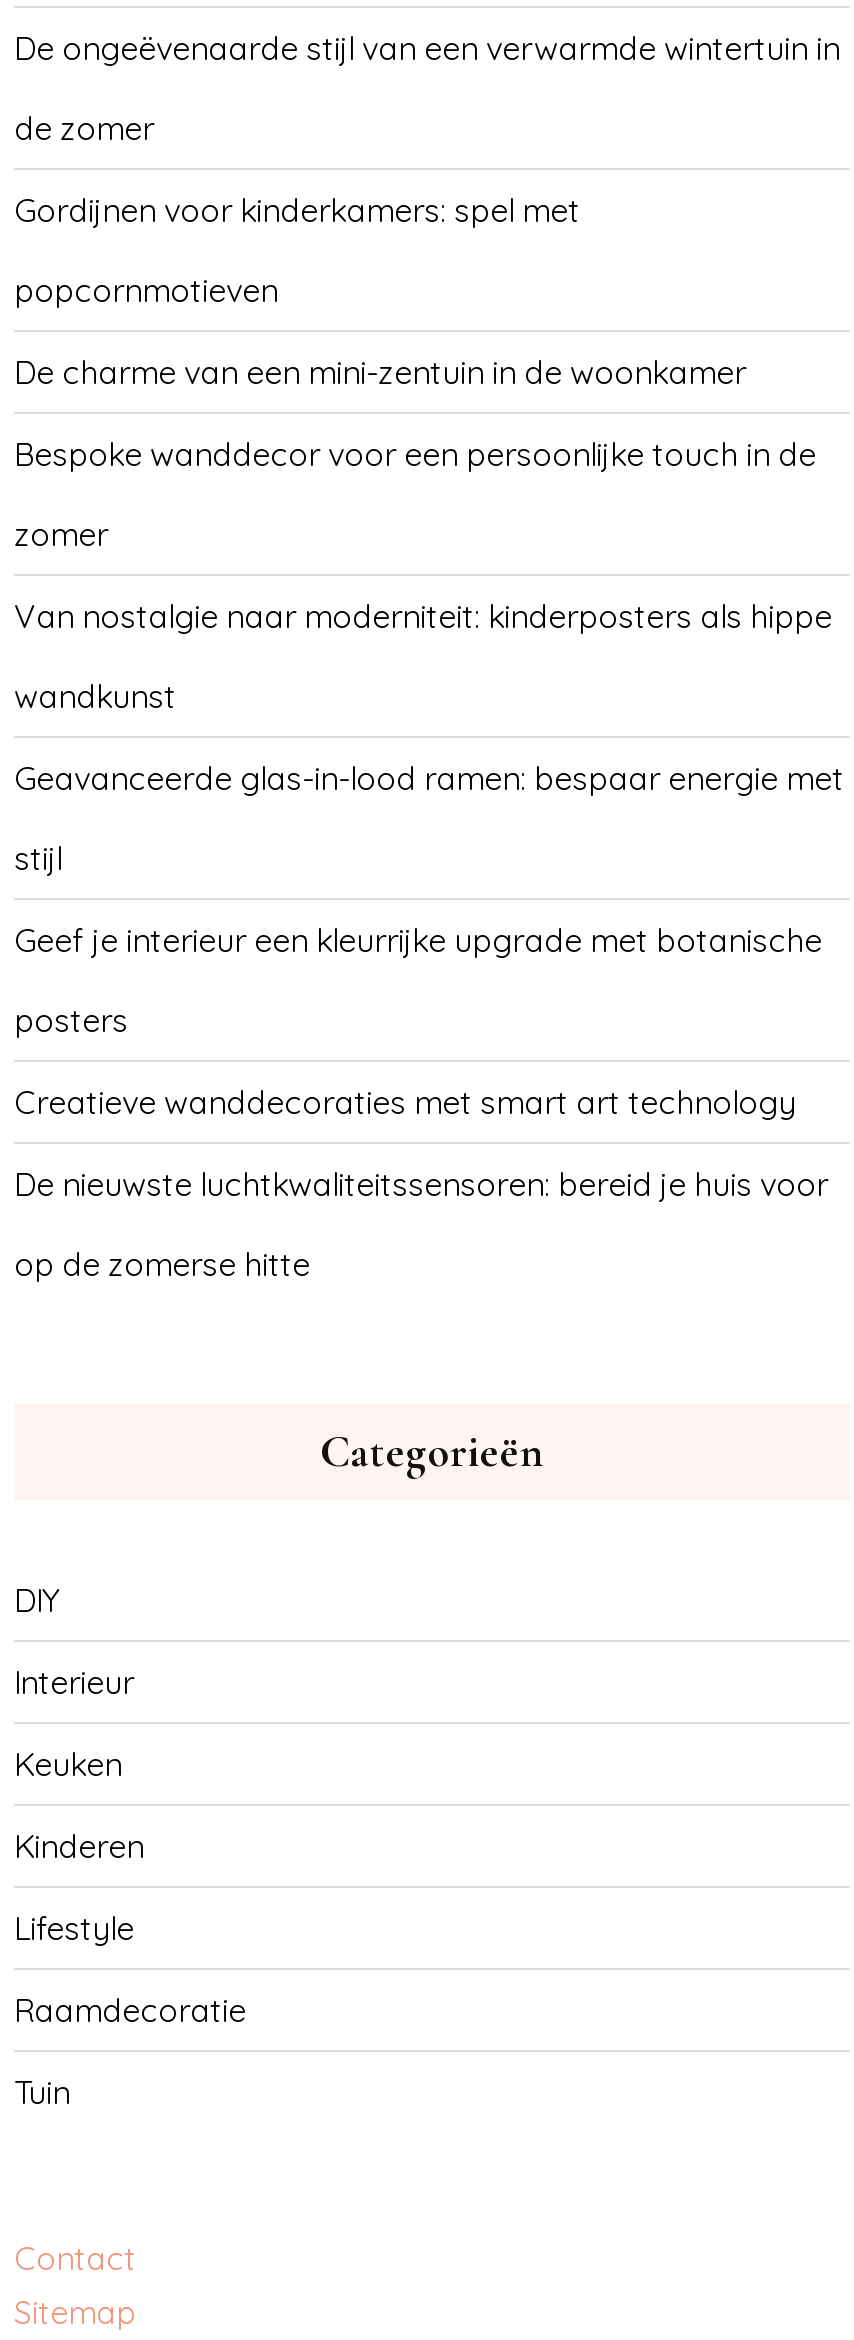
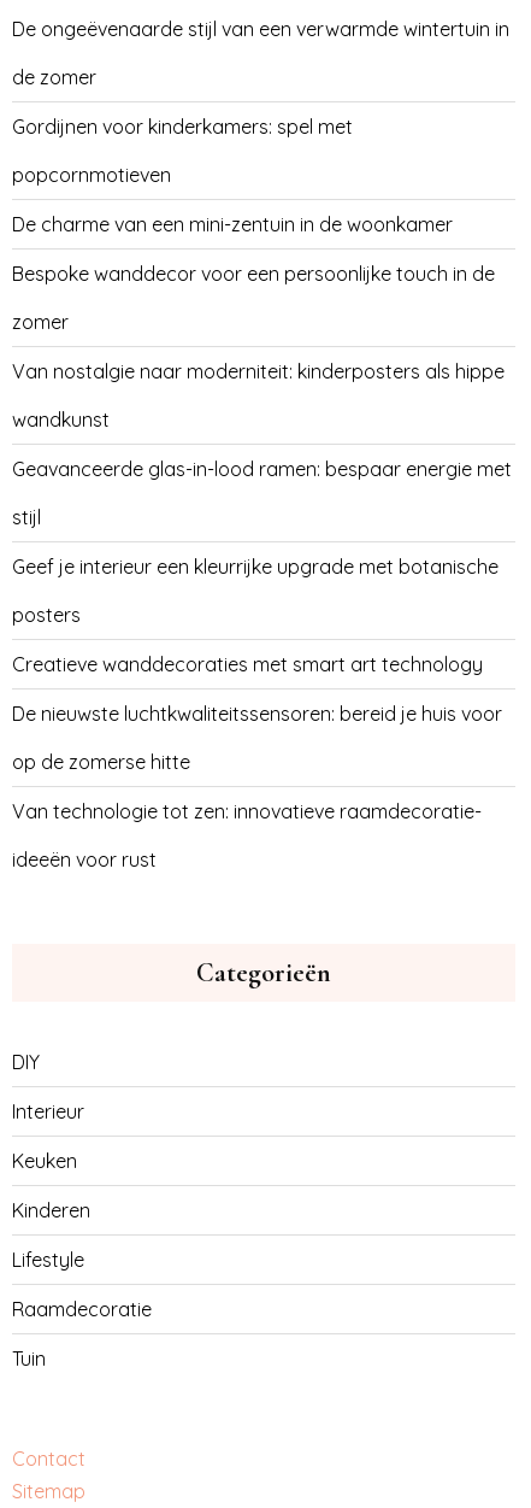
+ Van technologie tot zen: innovatieve raamdecoratie-
+ ideeën voor rust
